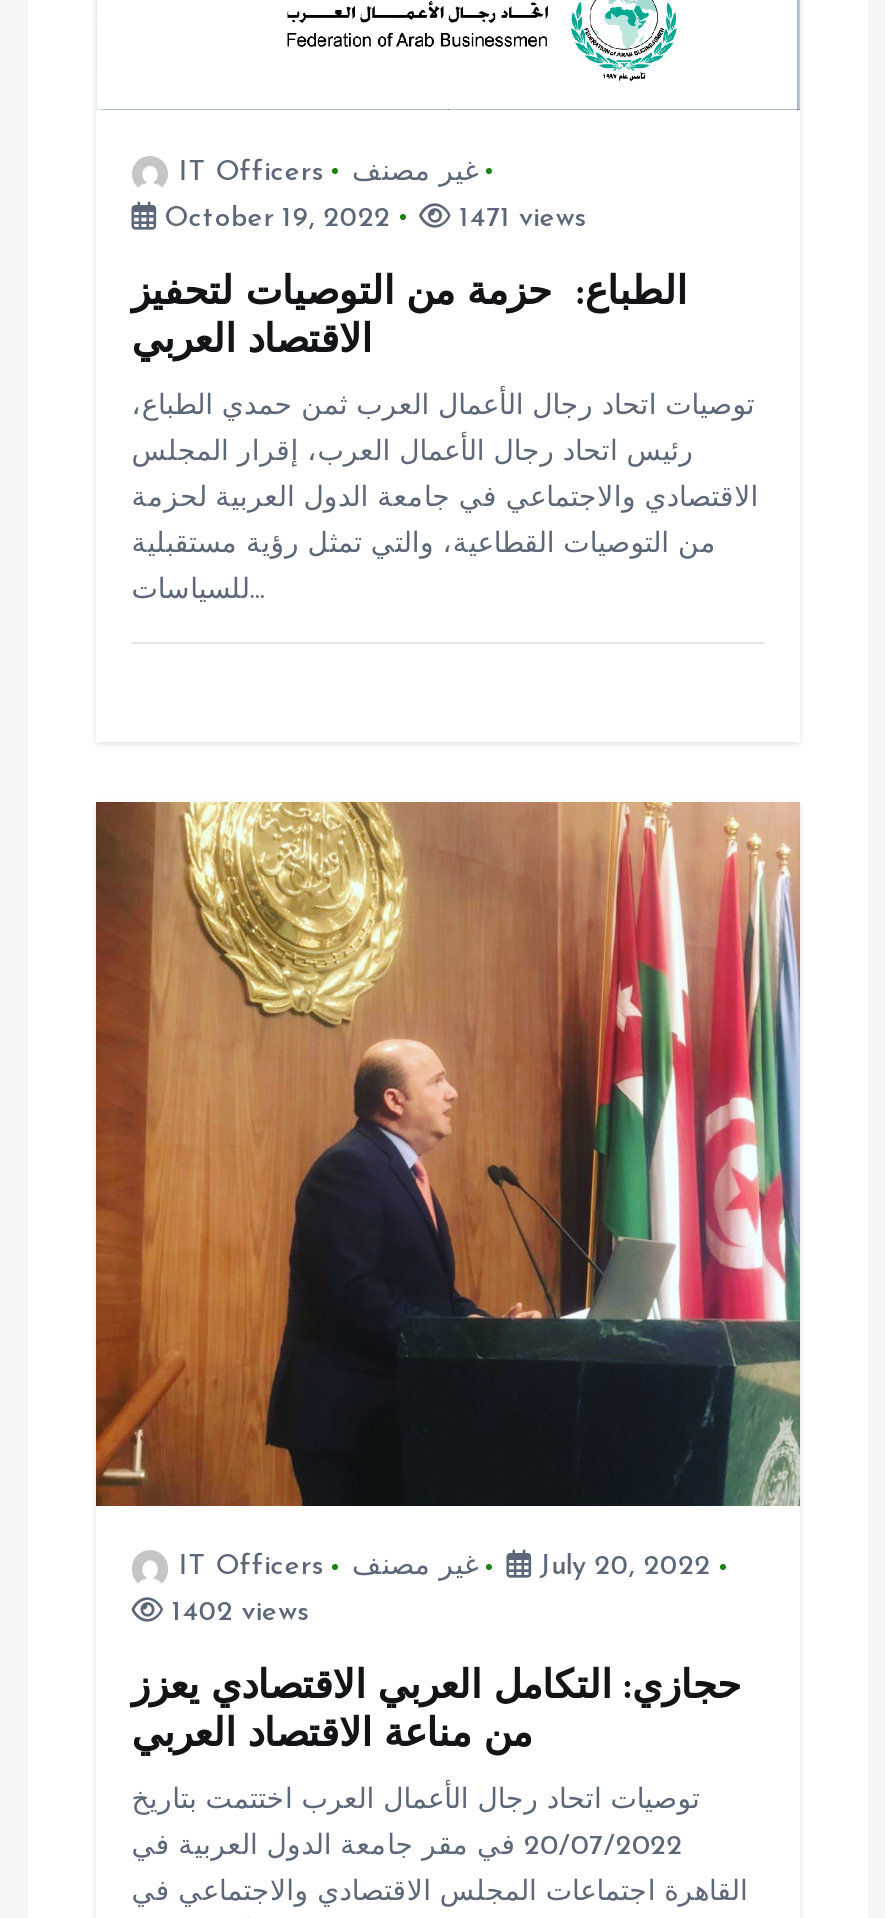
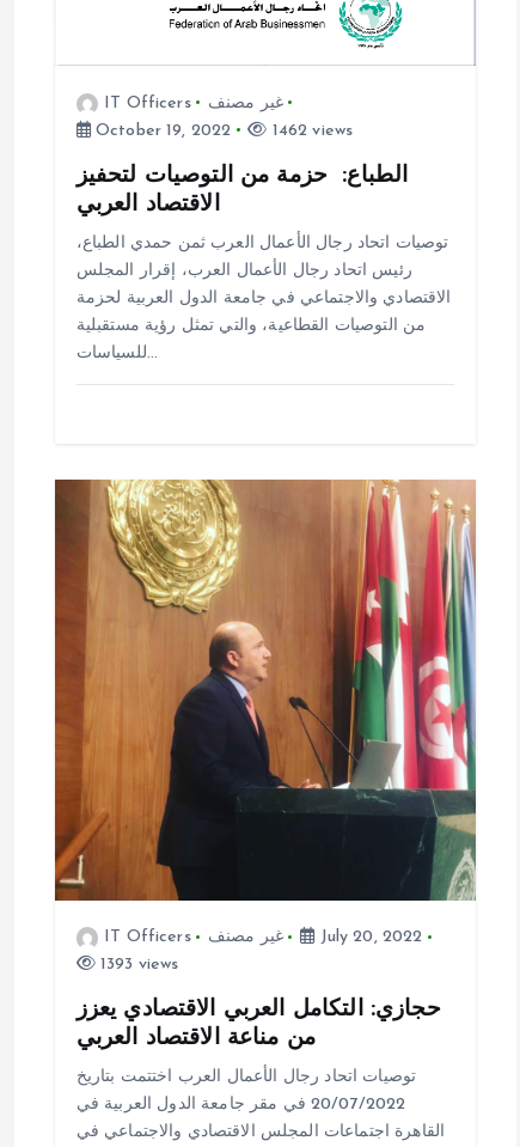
- 1471 views
+ 1462 views

- 1402 views
+ 1393 views
